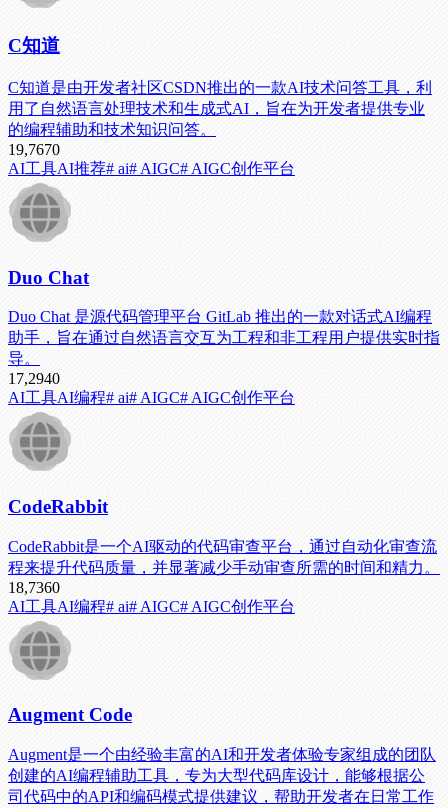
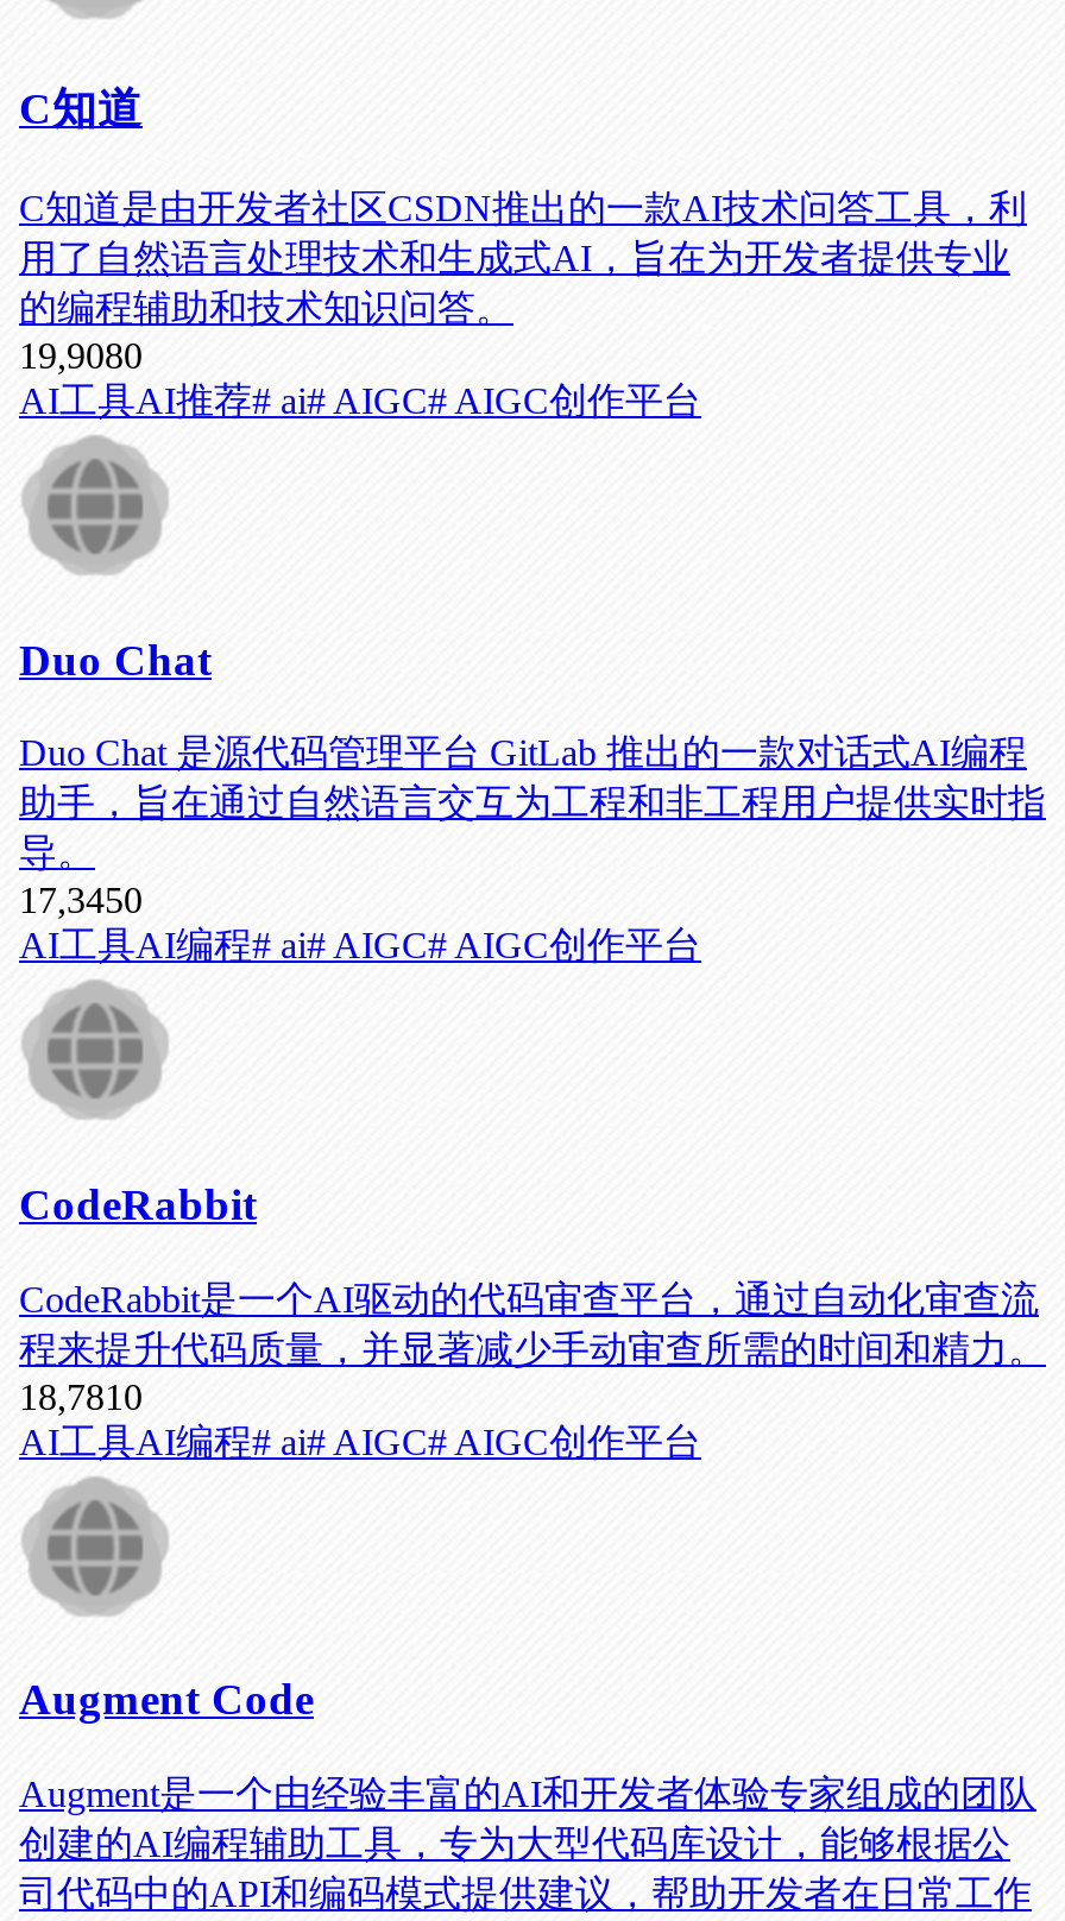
- 19,7670
+ 19,9080

- 17,2940
+ 17,3450

- 18,736 0
+ 18,781 0
